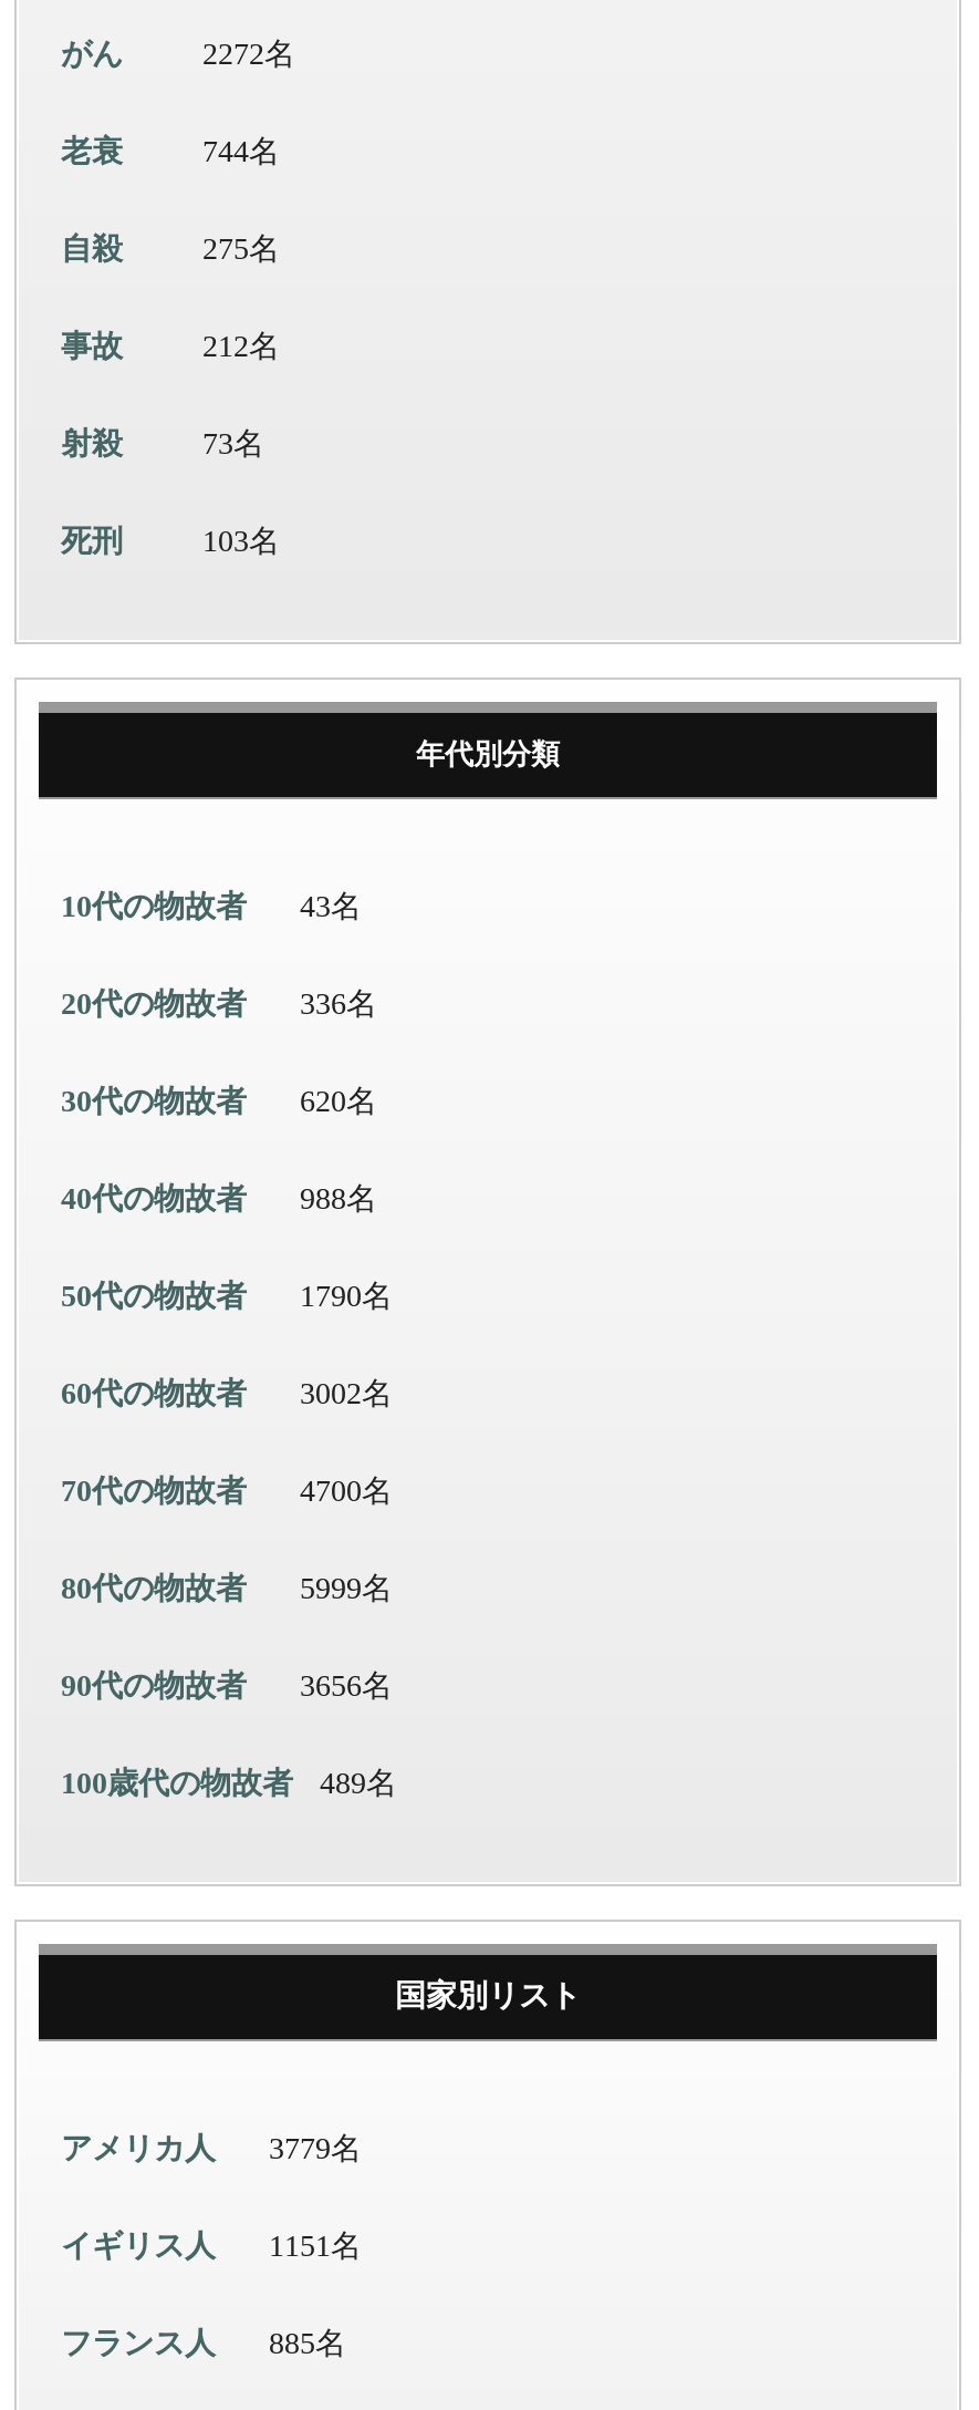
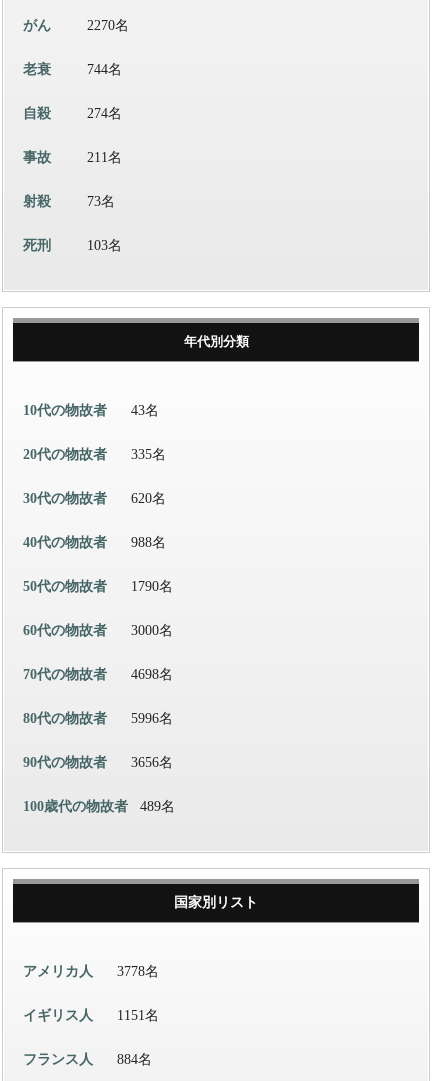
- 2272名
+ 2270名

- 275名
+ 274名

- 212名
+ 211名

- 20代の物故者 336名
+ 20代の物故者 335名

- 60代の物故者 3002名
+ 60代の物故者 3000名

- 70代の物故者 4700名
+ 70代の物故者 4698名

- 80代の物故者 5999名
+ 80代の物故者 5996名

- アメリカ人 3779名
+ アメリカ人 3778名

- フランス人 885名
+ フランス人 884名
